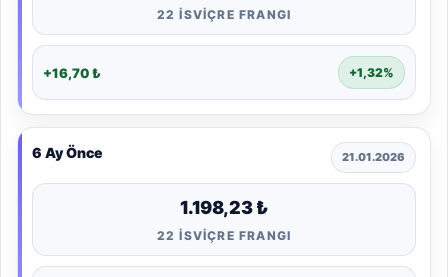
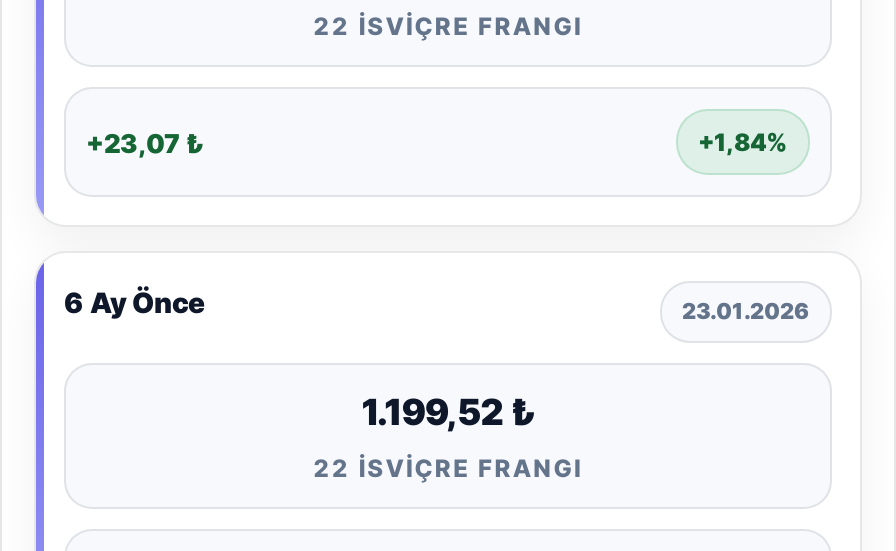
- +16,70 ₺
+ +23,07 ₺

- +1,32%
+ +1,84%

- 21.01.2026
+ 23.01.2026

- 1.198,23 ₺
+ 1.199,52 ₺
